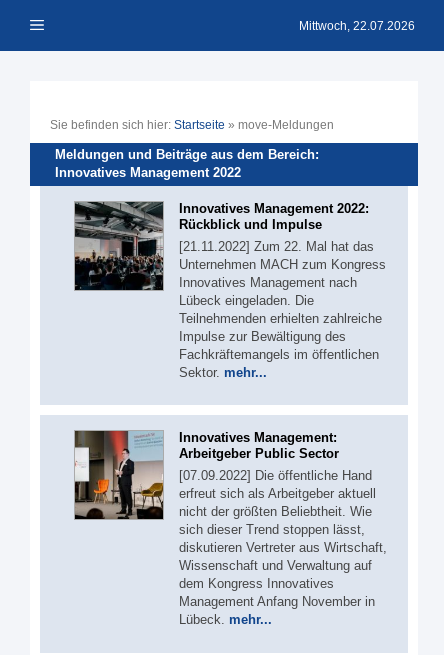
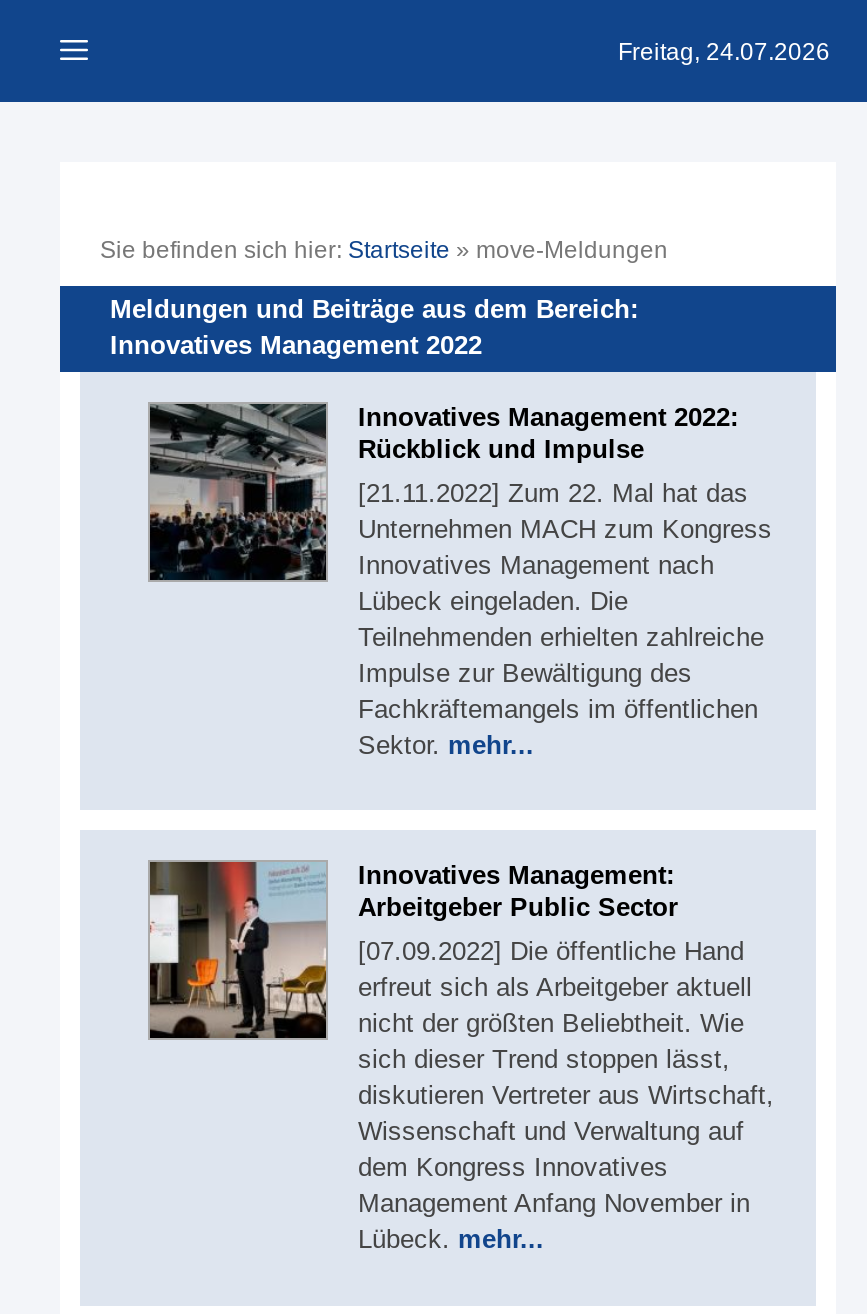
- Mittwoch, 22.07.2026
+ Freitag, 24.07.2026
